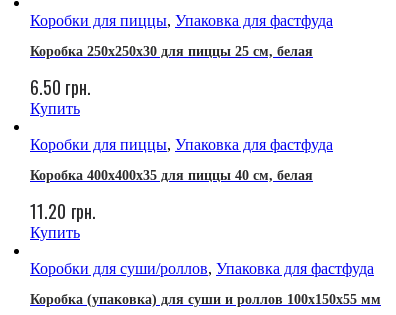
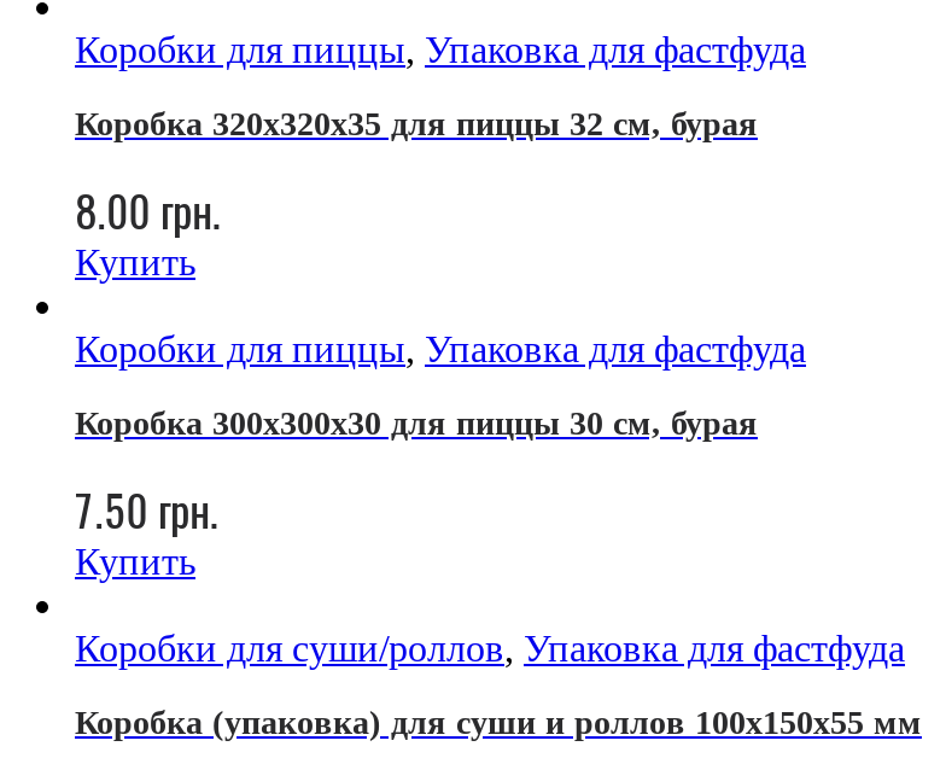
- Коробка 250х250х30 для пиццы 25 см, белая
+ Коробка 320х320х35 для пиццы 32 см, бурая

- 6.50 грн.
+ 8.00 грн.

- Коробка 400х400х35 для пиццы 40 см, белая
+ Коробка 300х300х30 для пиццы 30 см, бурая

- 11.20 грн.
+ 7.50 грн.
